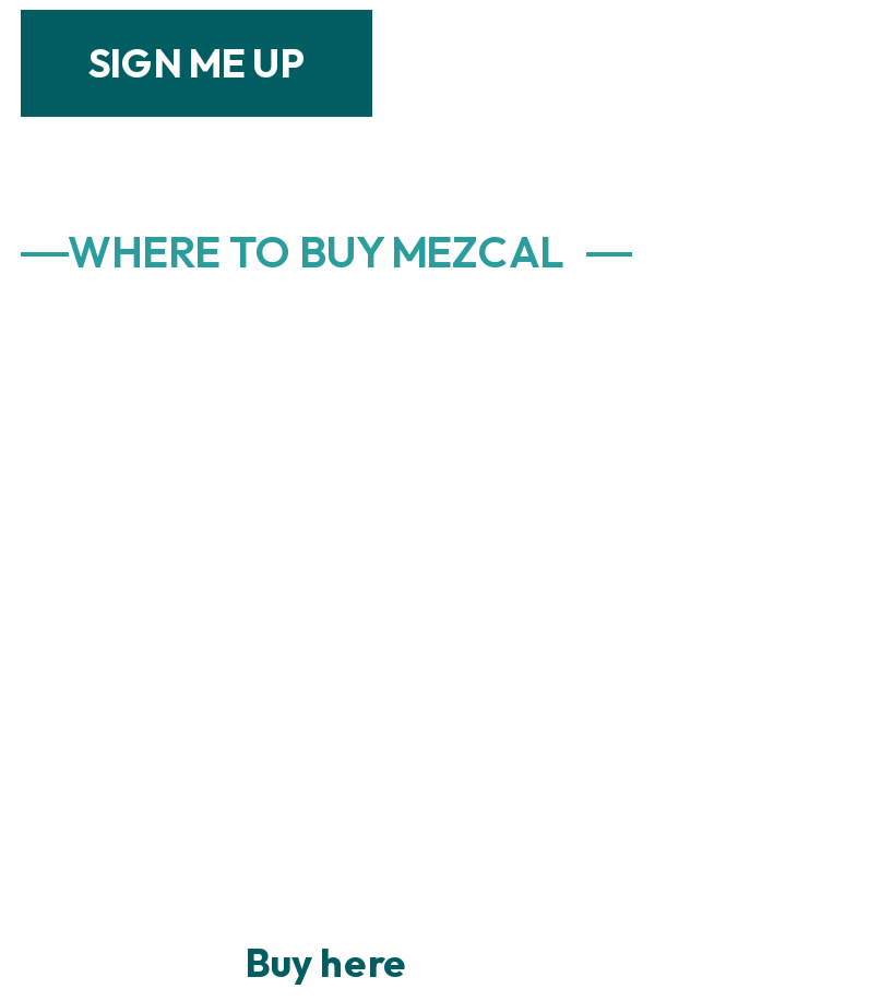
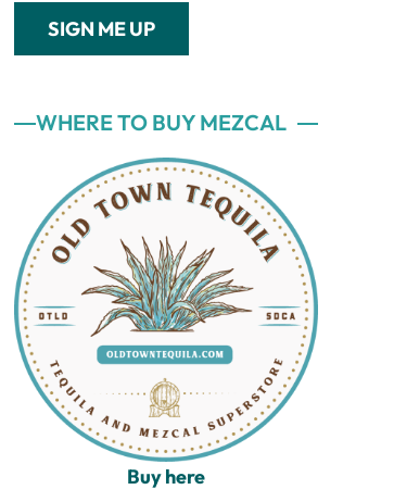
+ [image]
